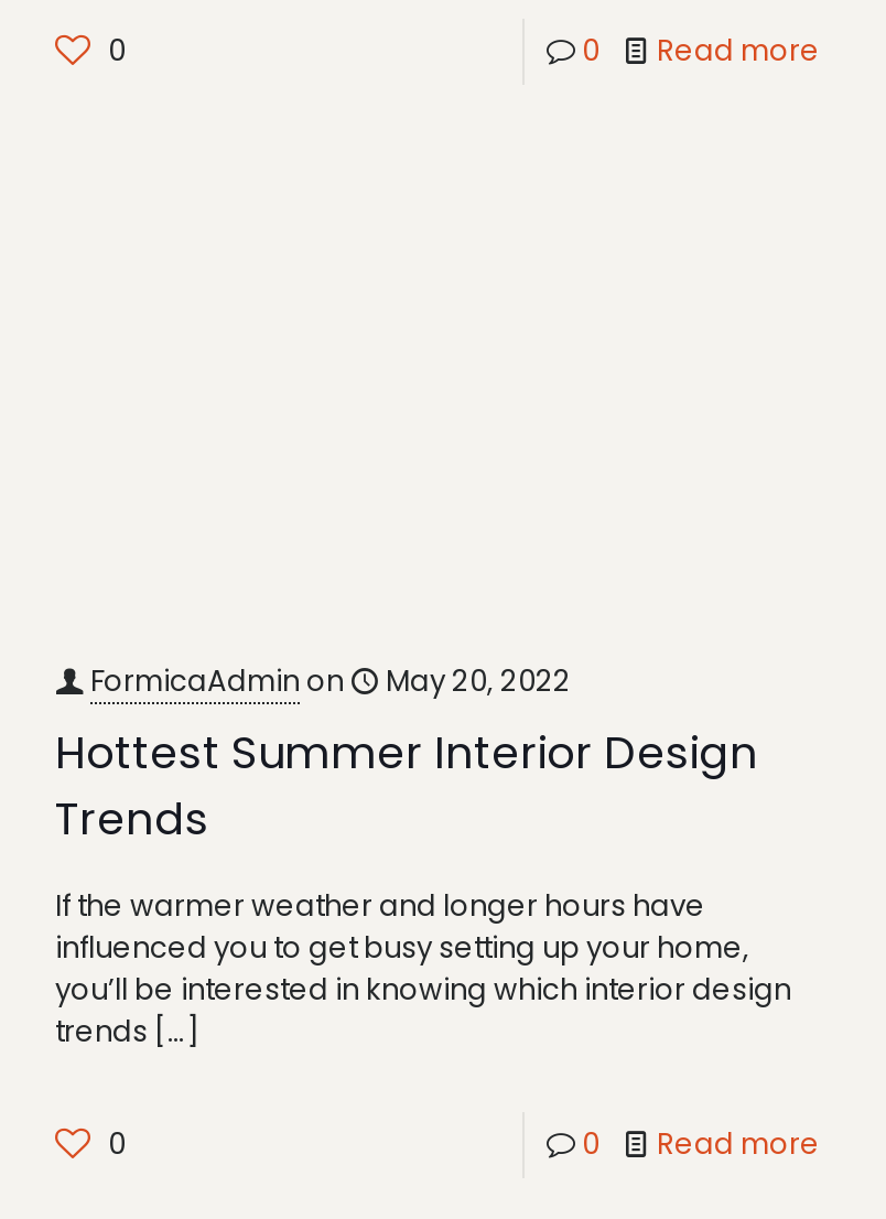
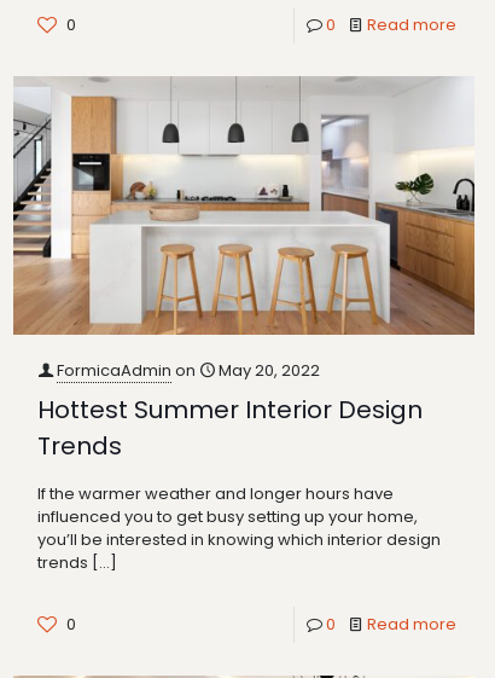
+ [image]
